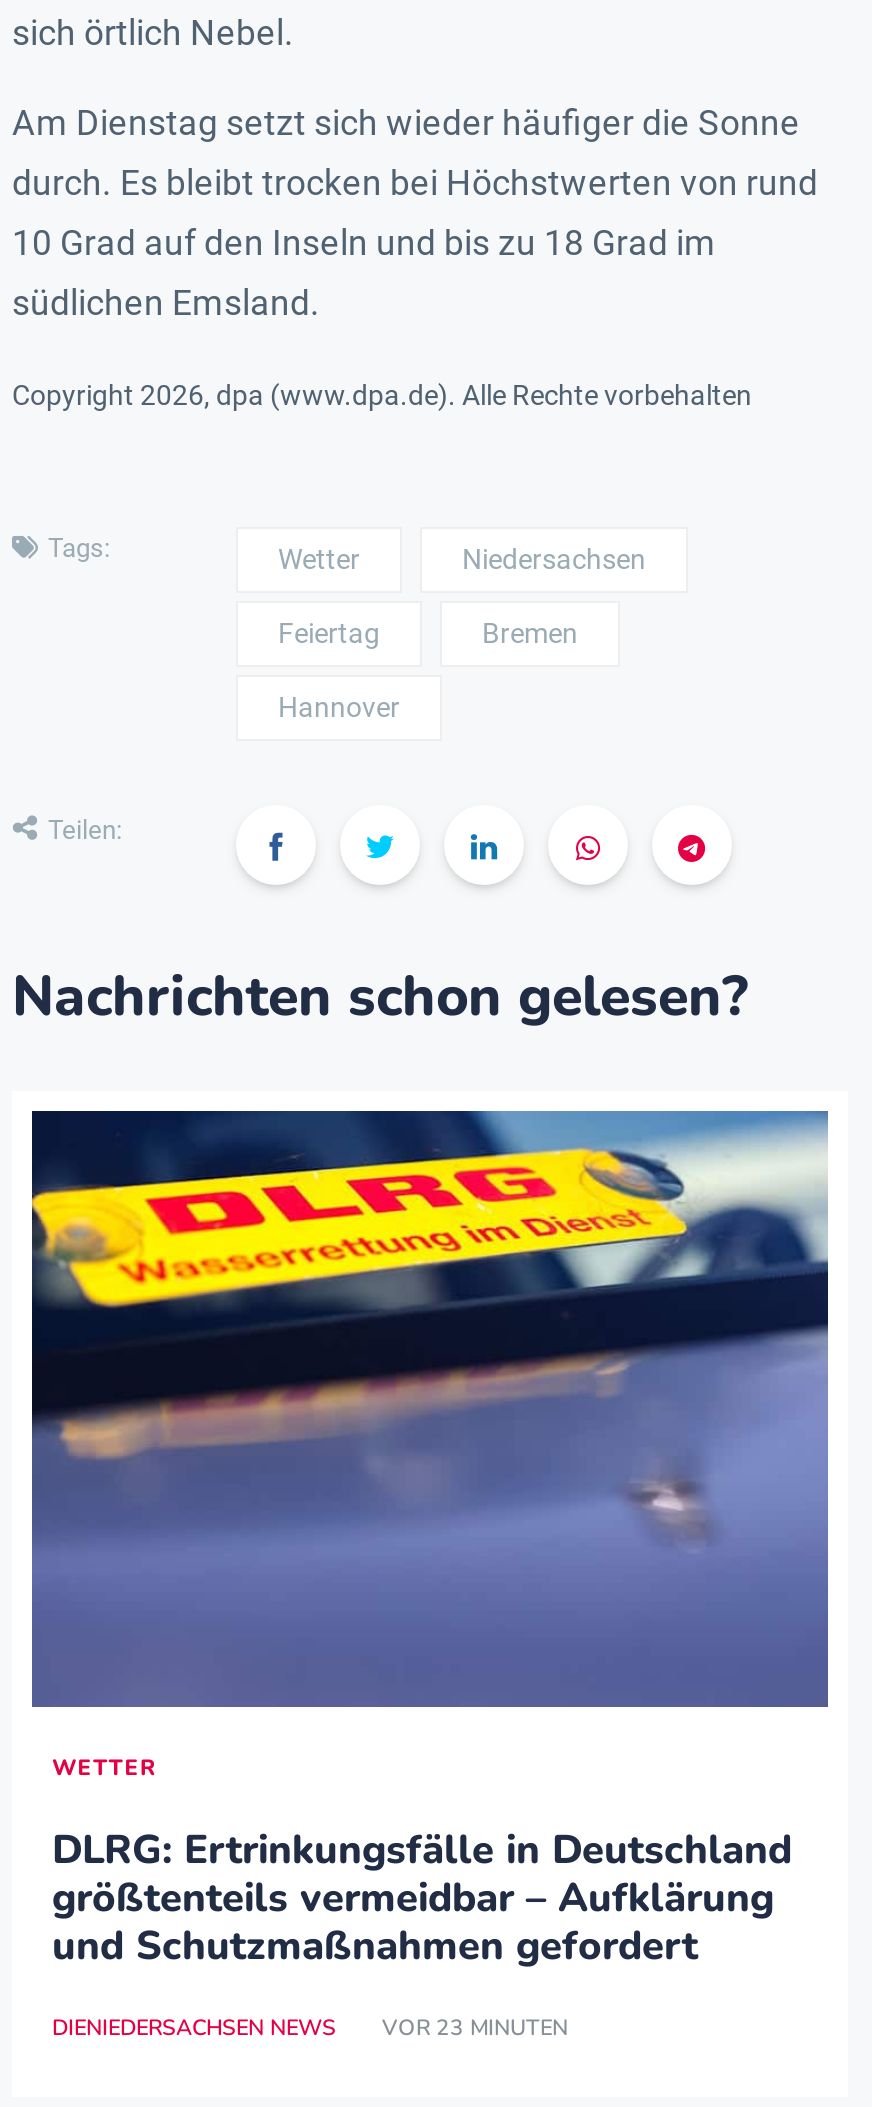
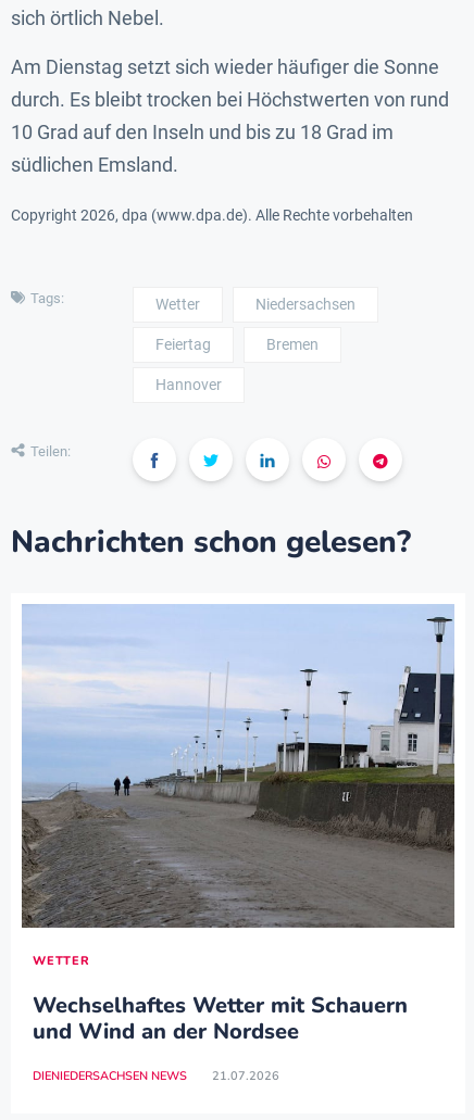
- [image]
+ [image]

- DLRG: Ertrinkungsfälle in Deutschland
- größtenteils vermeidbar – Aufklärung
- und Schutzmaßnahmen gefordert
+ Wechselhaftes Wetter mit Schauern
+ und Wind an der Nordsee

- DIENIEDERSACHSEN NEWS VOR 23 MINUTEN
+ DIENIEDERSACHSEN NEWS 21.07.2026
